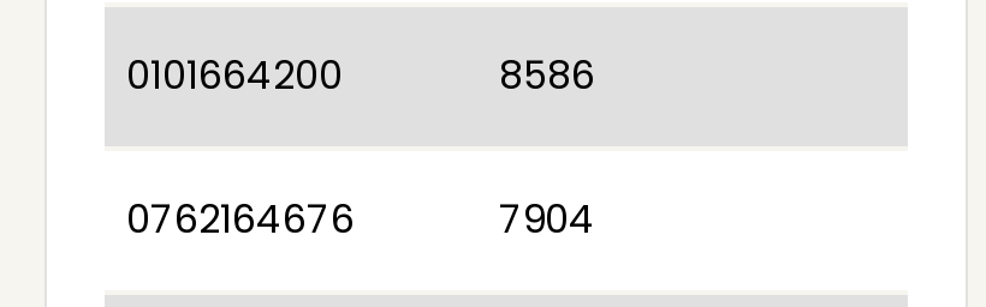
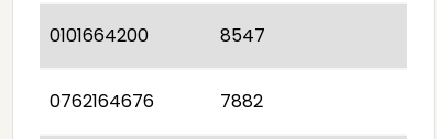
- 8586
+ 8547

- 7904
+ 7882
